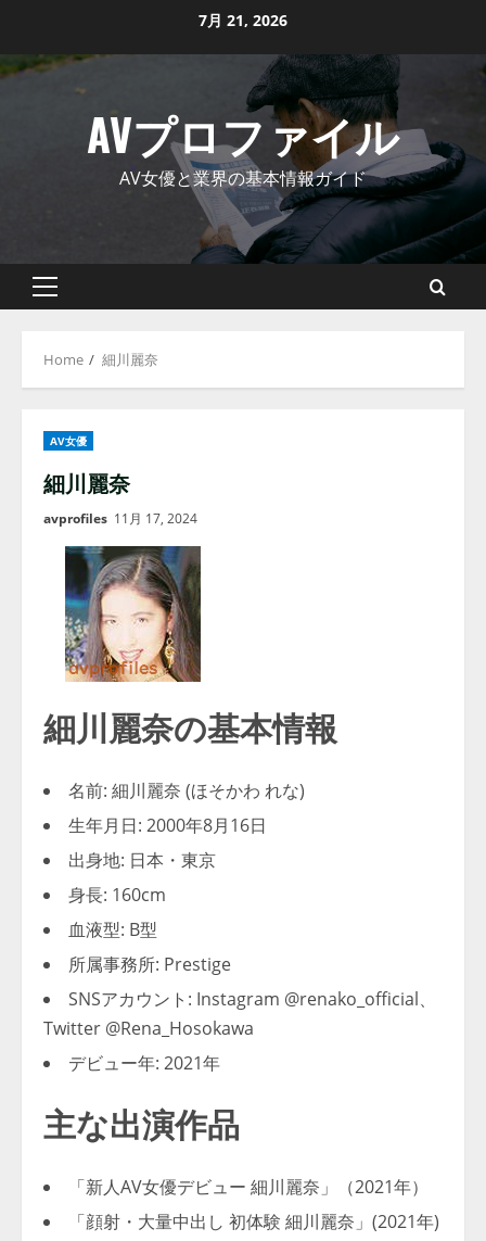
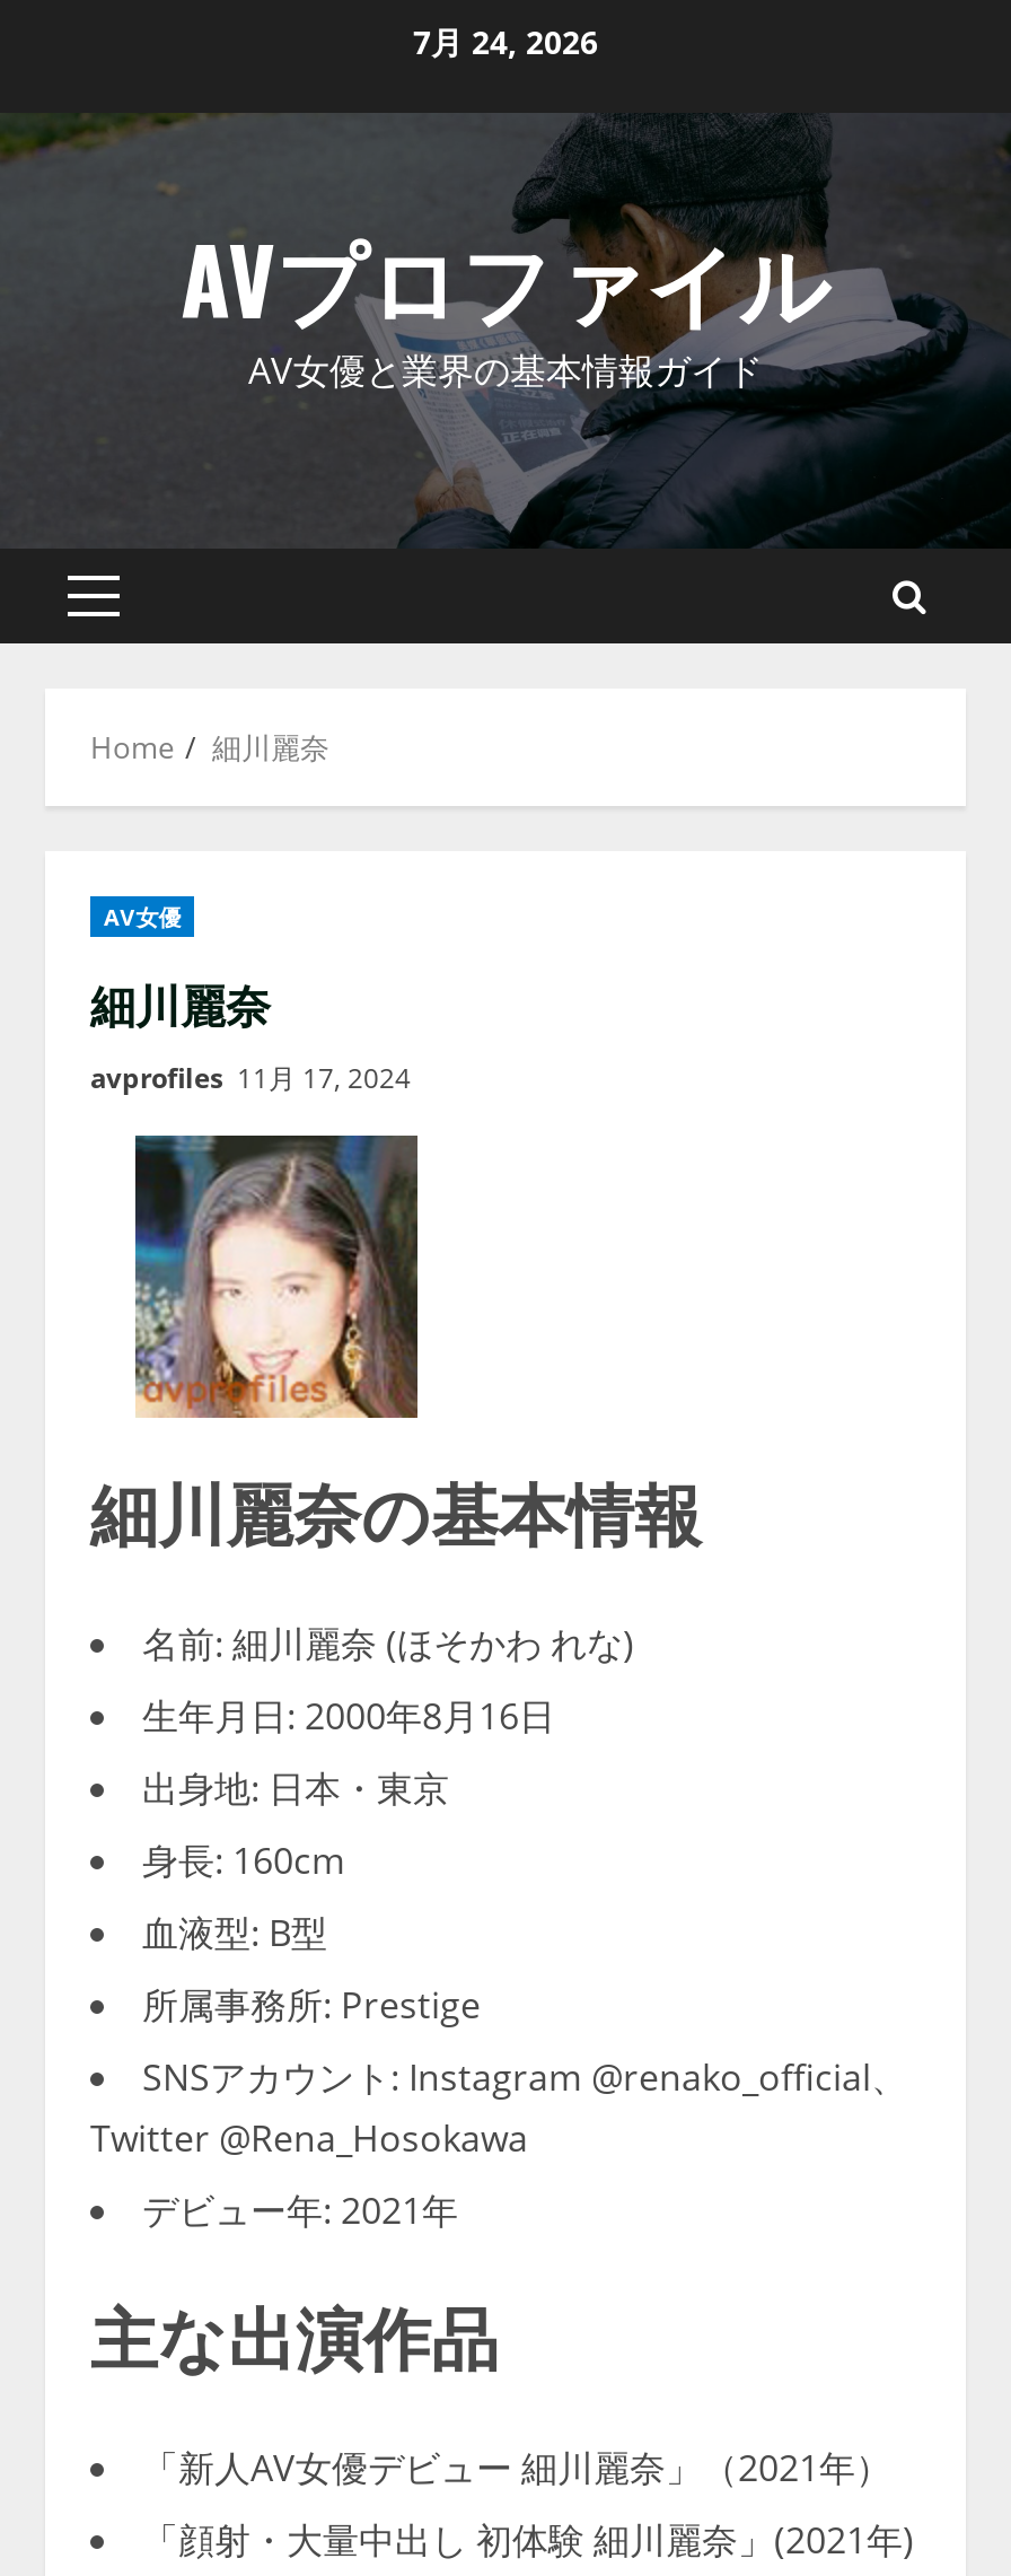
- 7月 21, 2026
+ 7月 24, 2026
